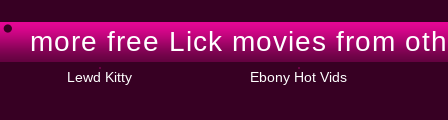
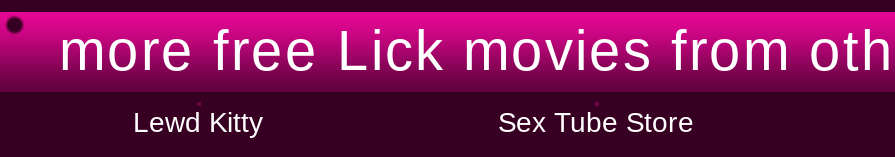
- Ebony Hot Vids
+ Sex Tube Store
